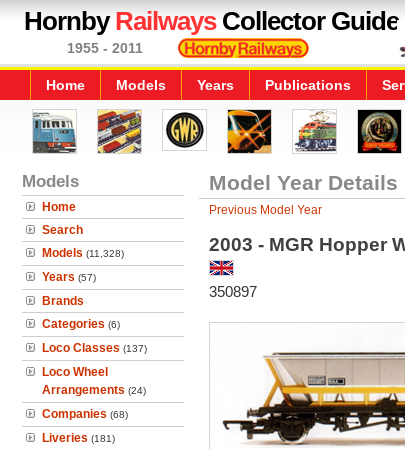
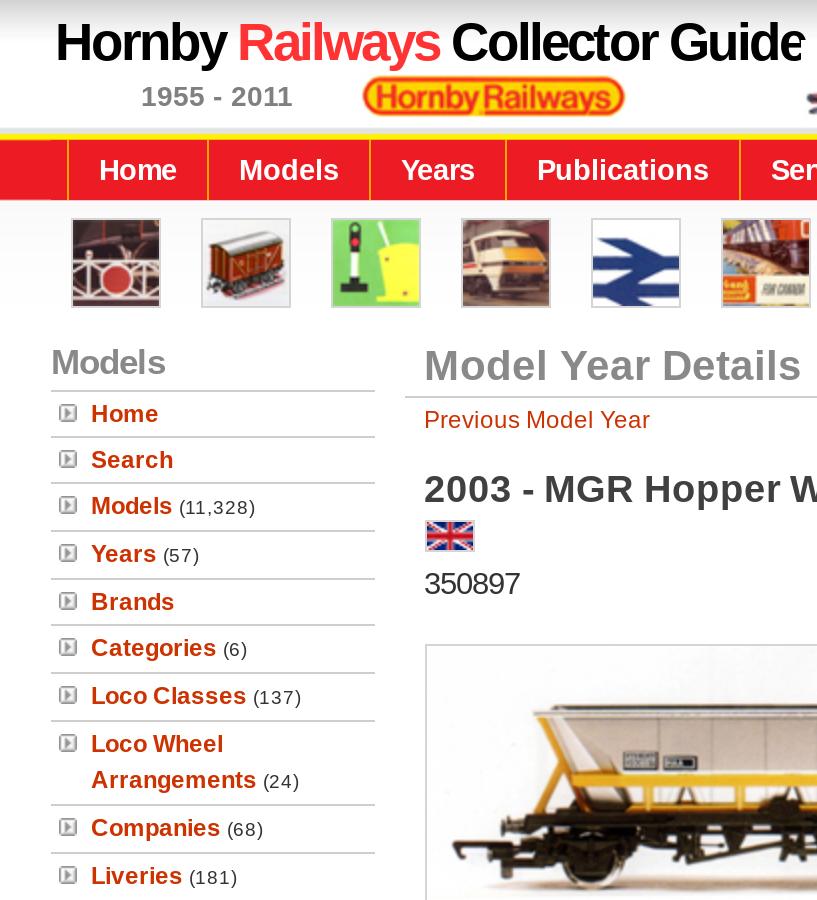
- [image]
+ [image]

- [image]
+ [image]

- [image]
+ [image]

- [image]
+ [image]

- [image]
+ [image]

- [image]
+ [image]
